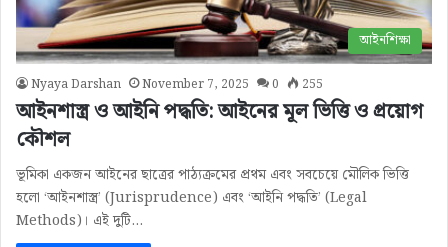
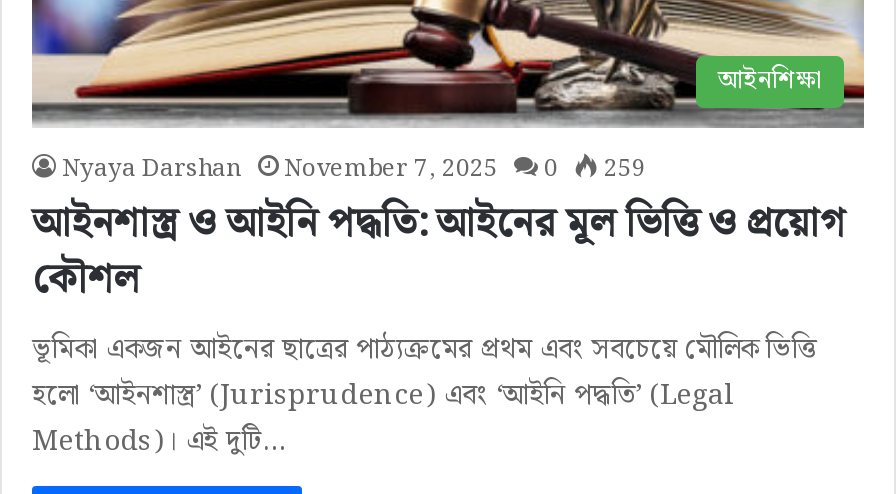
- Nyaya Darshan November 7, 2025 0 255
+ Nyaya Darshan November 7, 2025 0 259
